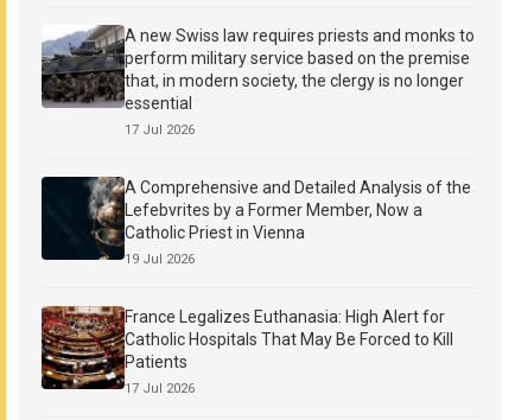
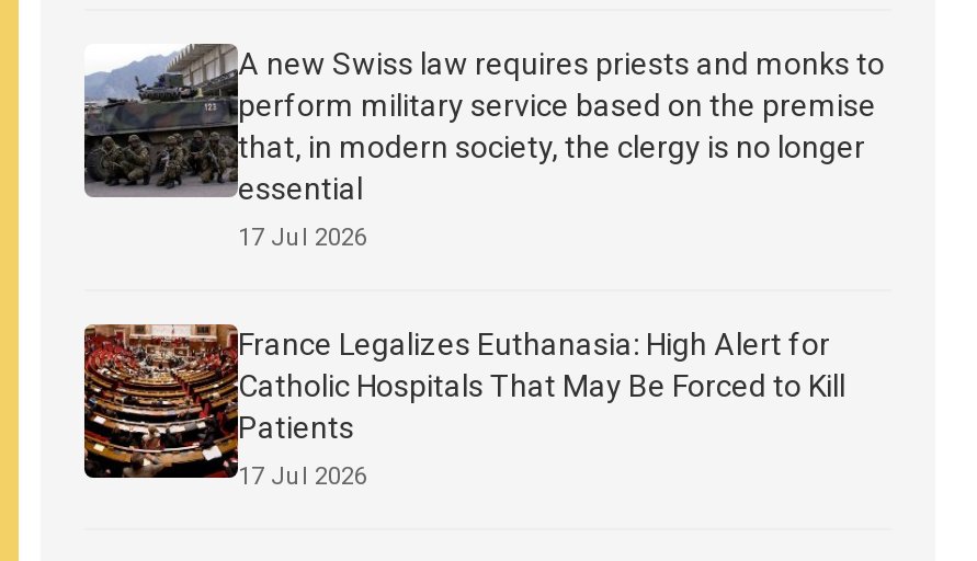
- [image]
- A Comprehensive and Detailed Analysis of the
- Lefebvrites by a Former Member, Now a
- Catholic Priest in Vienna
- 19 Jul 2026
